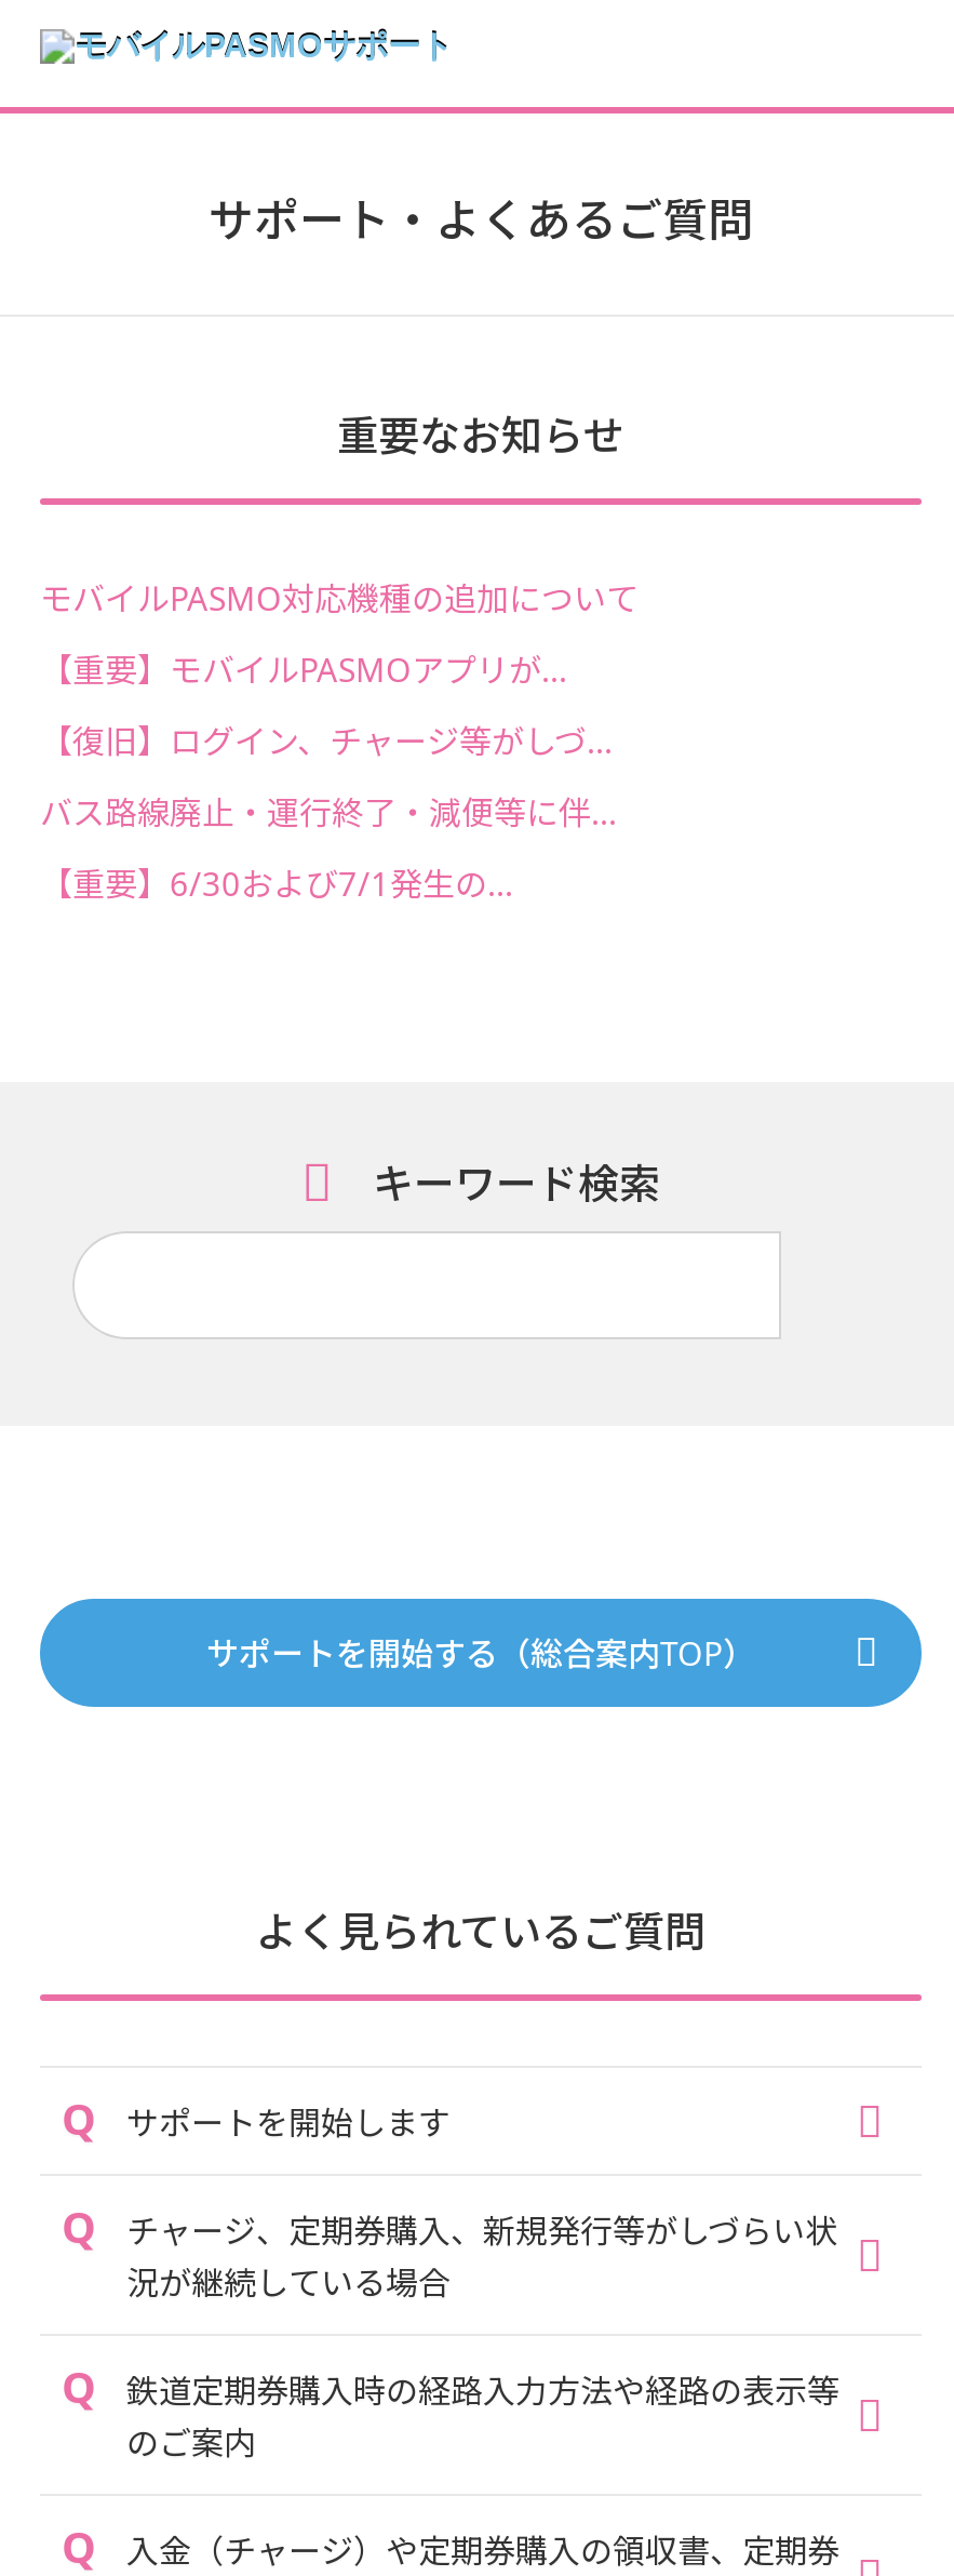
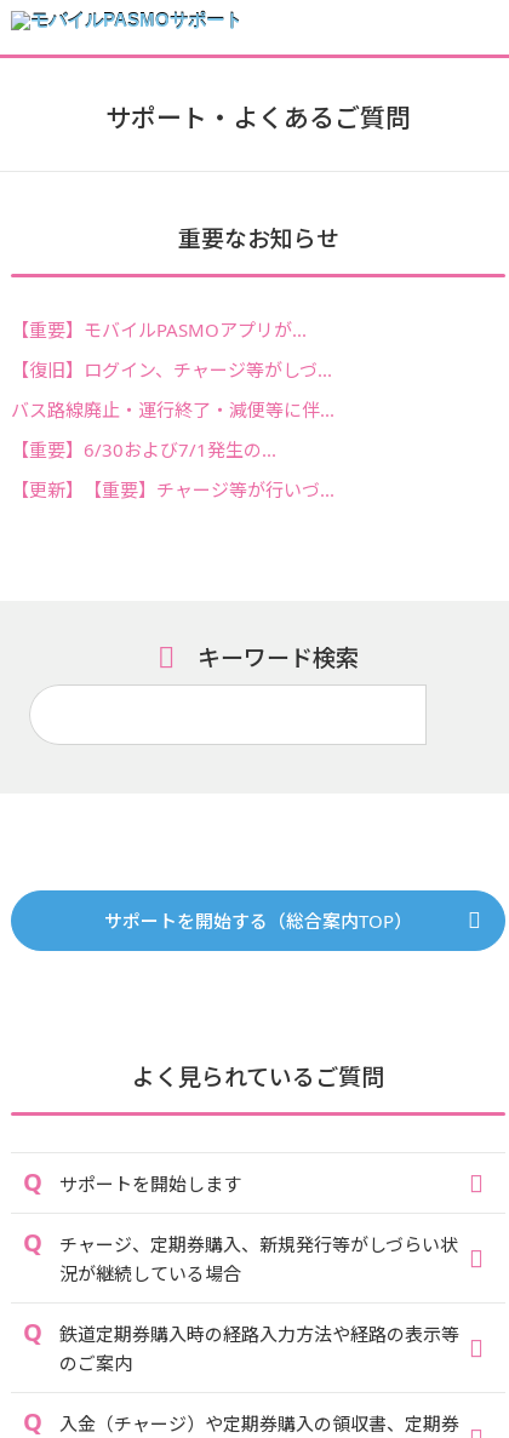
- モバイルPASMO対応機種の追加について

moved up: 【重要】モバイルPASMOアプリが... | 【復旧】ログイン、チャージ等がしづ... | バス路線廃止・運行終了・減便等に伴... | 【重要】6/30および7/1発生の...

+ 【更新】【重要】チャージ等が行いづ...
